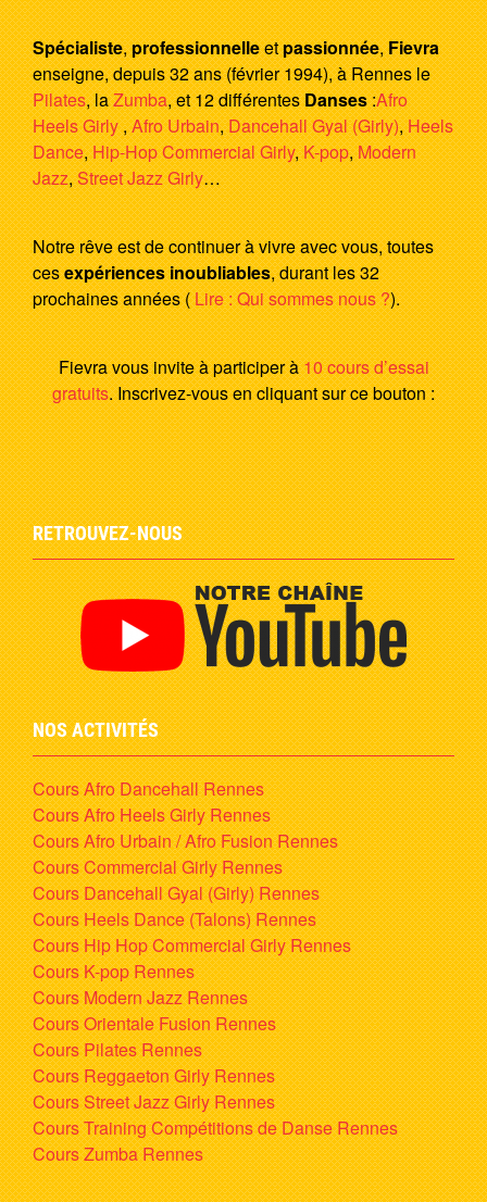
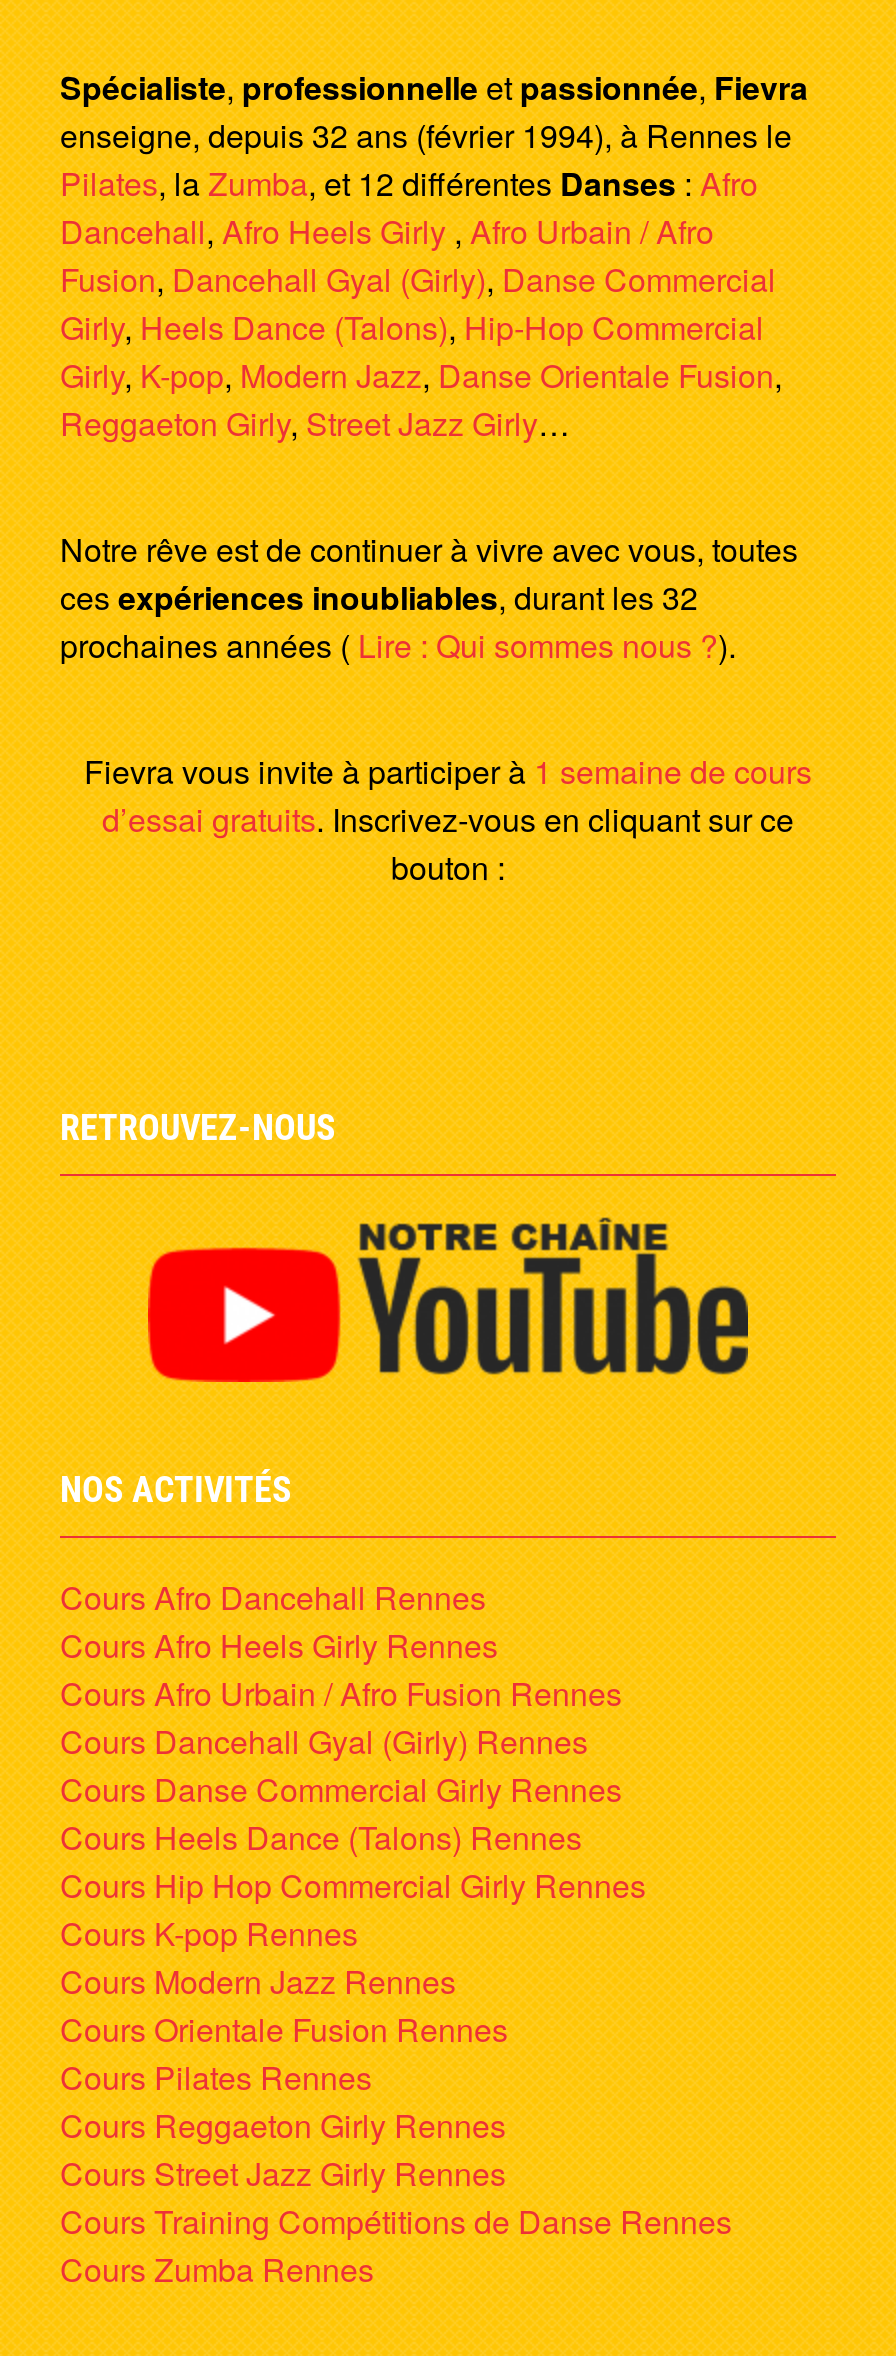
- Heels Girly, Afro Urbain, Dancehall Gyal (Girly), Heels
- Dance, Hip-Hop Commercial Girly, K-pop, Modern
- Jazz, Street Jazz Girly…
+ Dancehall, Afro Heels Girly, Afro Urbain / Afro
+ Fusion, Dancehall Gyal (Girly), Danse Commercial
+ Girly, Heels Dance (Talons), Hip-Hop Commercial
+ Girly, K-pop, Modern Jazz, Danse Orientale Fusion,
+ Reggaeton Girly, Street Jazz Girly…

- Fievra vous invite à participer à 10 cours d’essai
- gratuits. Inscrivez-vous en cliquant sur ce bouton :
+ Fievra vous invite à participer à 1 semaine de cours
+ d’essai gratuits. Inscrivez-vous en cliquant sur ce
+ bouton :

- Cours Commercial Girly Rennes

+ Cours Danse Commercial Girly Rennes
